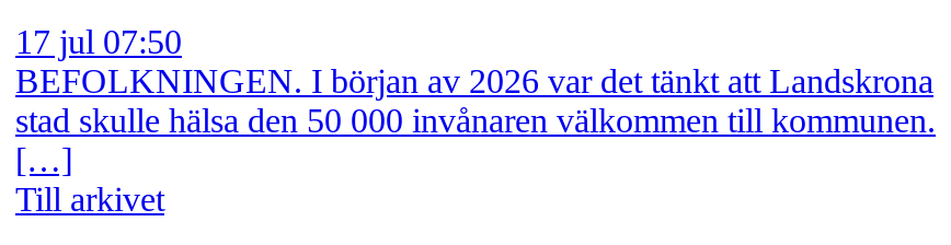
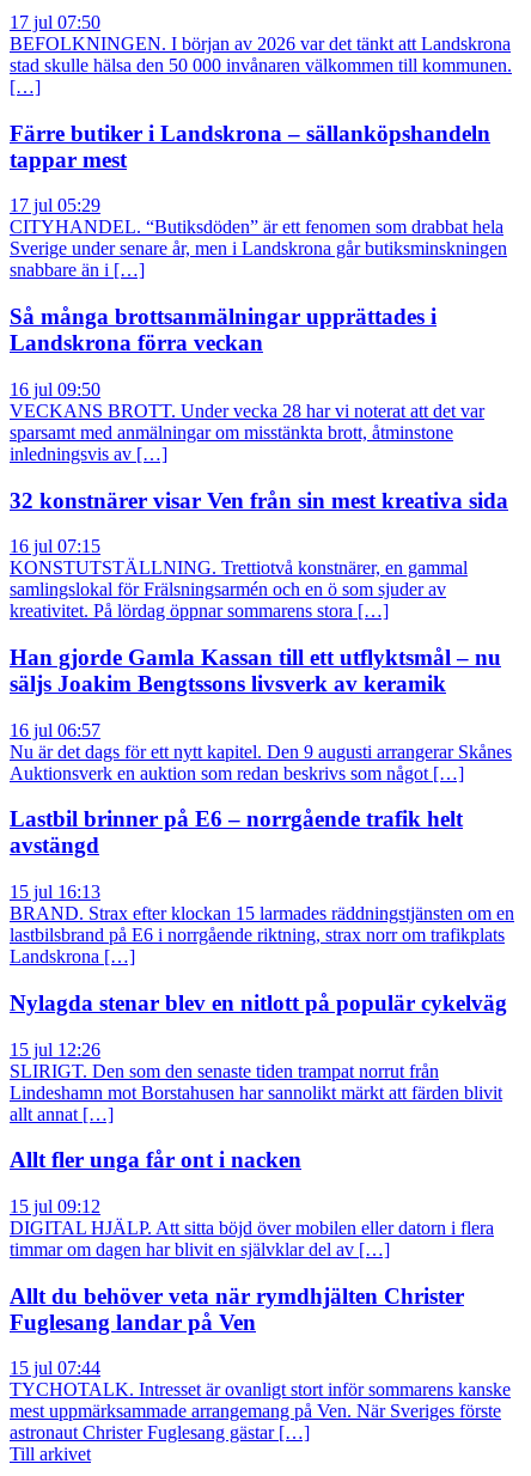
+ Färre butiker i Landskrona – sällanköpshandeln
+ tappar mest
+ 17 jul 05:29
+ CITYHANDEL. “Butiksdöden” är ett fenomen som drabbat hela
+ Sverige under senare år, men i Landskrona går butiksminskningen
+ snabbare än i […]
+ Så många brottsanmälningar upprättades i
+ Landskrona förra veckan
+ 16 jul 09:50
+ VECKANS BROTT. Under vecka 28 har vi noterat att det var
+ sparsamt med anmälningar om misstänkta brott, åtminstone
+ inledningsvis av […]
+ 32 konstnärer visar Ven från sin mest kreativa sida
+ 16 jul 07:15
+ KONSTUTSTÄLLNING. Trettiotvå konstnärer, en gammal
+ samlingslokal för Frälsningsarmén och en ö som sjuder av
+ kreativitet. På lördag öppnar sommarens stora […]
+ Han gjorde Gamla Kassan till ett utflyktsmål – nu
+ säljs Joakim Bengtssons livsverk av keramik
+ 16 jul 06:57
+ Nu är det dags för ett nytt kapitel. Den 9 augusti arrangerar Skånes
+ Auktionsverk en auktion som redan beskrivs som något […]
+ Lastbil brinner på E6 – norrgående trafik helt
+ avstängd
+ 15 jul 16:13
+ BRAND. Strax efter klockan 15 larmades räddningstjänsten om en
+ lastbilsbrand på E6 i norrgående riktning, strax norr om trafikplats
+ Landskrona […]
+ Nylagda stenar blev en nitlott på populär cykelväg
+ 15 jul 12:26
+ SLIRIGT. Den som den senaste tiden trampat norrut från
+ Lindeshamn mot Borstahusen har sannolikt märkt att färden blivit
+ allt annat […]
+ Allt fler unga får ont i nacken
+ 15 jul 09:12
+ DIGITAL HJÄLP. Att sitta böjd över mobilen eller datorn i flera
+ timmar om dagen har blivit en självklar del av […]
+ Allt du behöver veta när rymdhjälten Christer
+ Fuglesang landar på Ven
+ 15 jul 07:44
+ TYCHOTALK. Intresset är ovanligt stort inför sommarens kanske
+ mest uppmärksammade arrangemang på Ven. När Sveriges förste
+ astronaut Christer Fuglesang gästar […]
